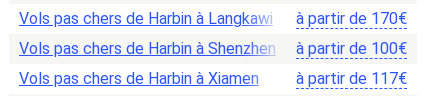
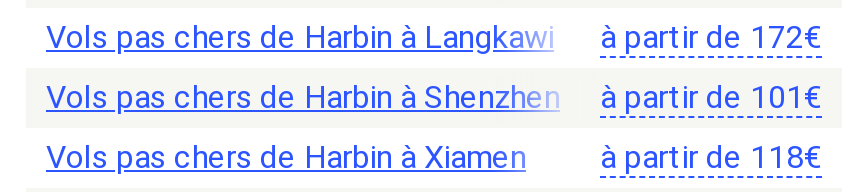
- Vols pas chers de Harbin à Langkawi à partir de 170€
+ Vols pas chers de Harbin à Langkawi à partir de 172€

- Vols pas chers de Harbin à Shenzhen à partir de 100 €
+ Vols pas chers de Harbin à Shenzhen à partir de 101 €

- Vols pas chers de Harbin à Xiamen à partir de 117€
+ Vols pas chers de Harbin à Xiamen à partir de 118€
